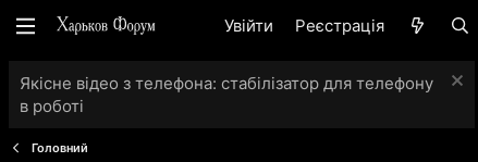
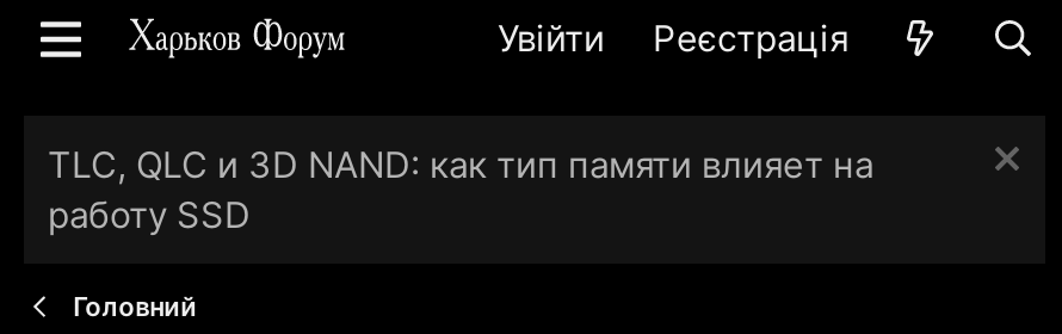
- Якісне відео з телефона: стабілізатор для телефону
- в роботі
+ TLC, QLC и 3D NAND: как тип памяти влияет на
+ работу SSD
